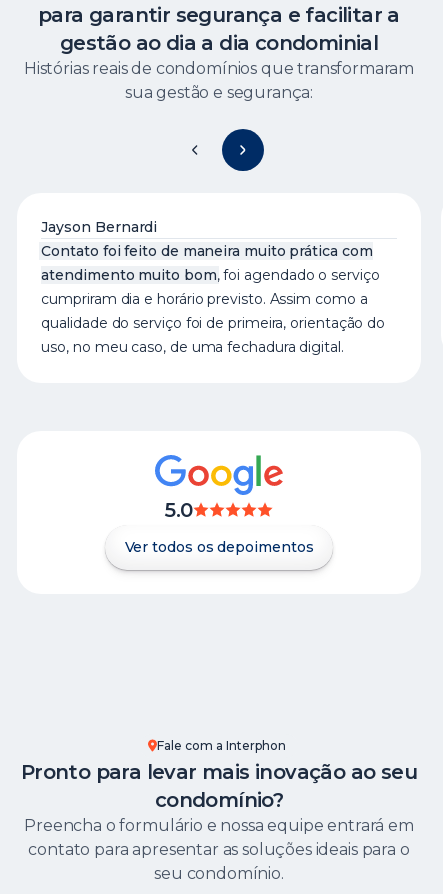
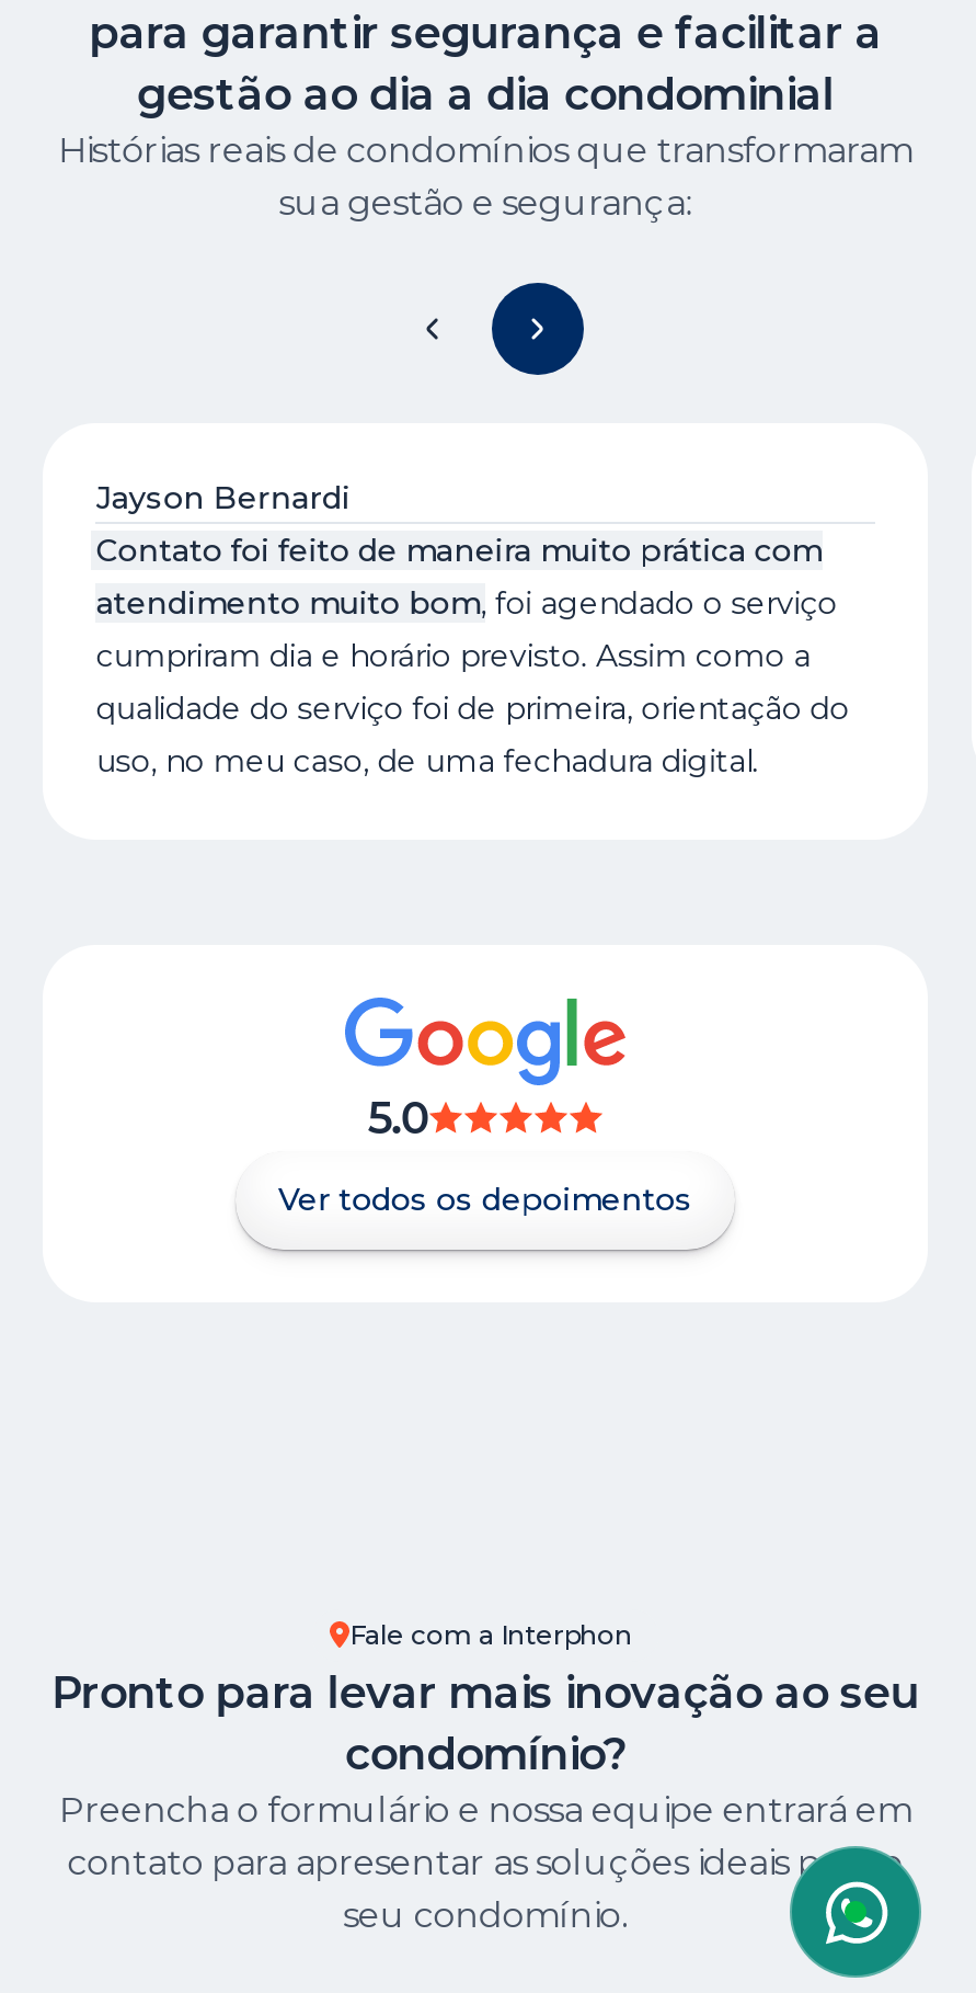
+ [image]
